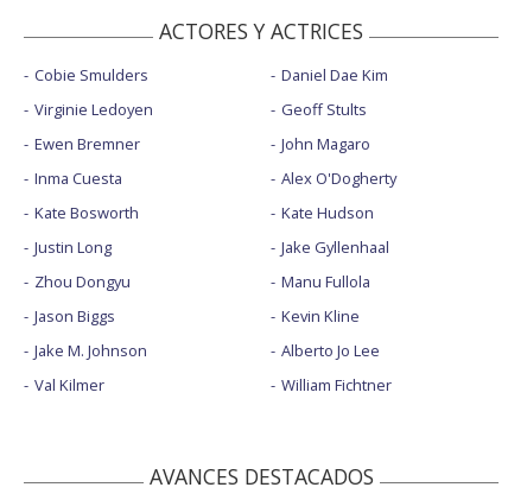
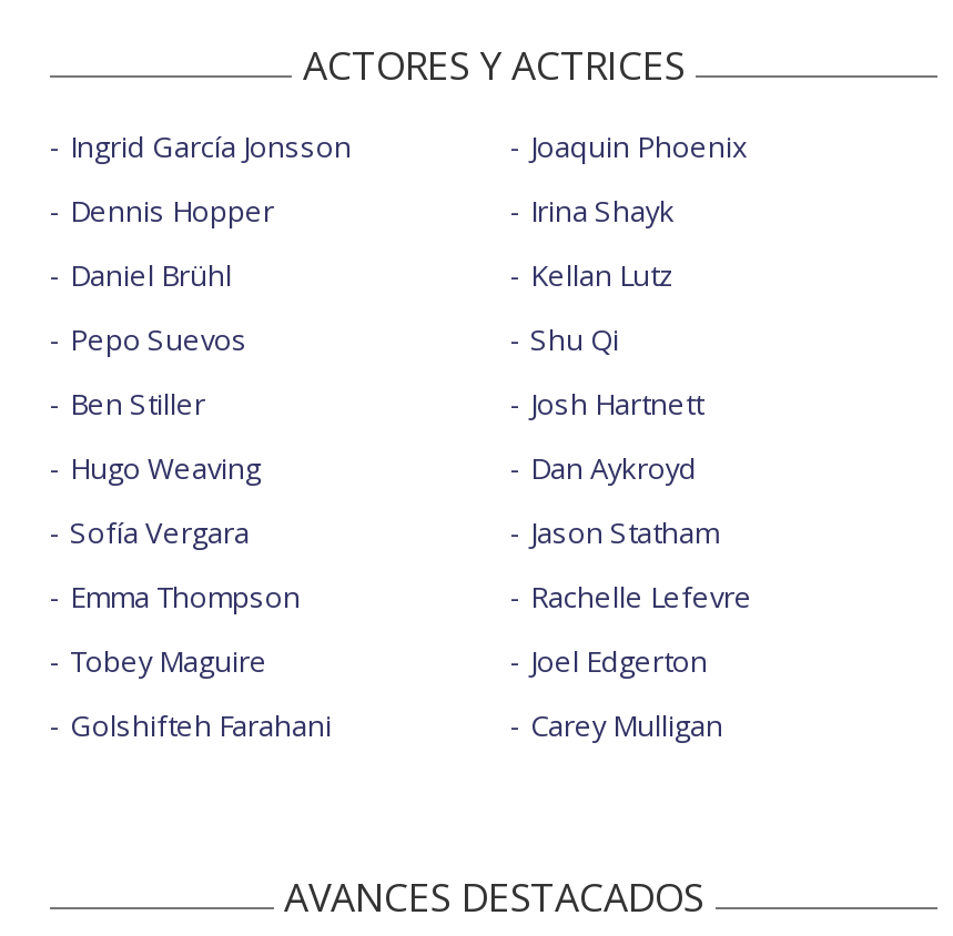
- Cobie Smulders
+ Ingrid García Jonsson

- Daniel Dae Kim
+ Joaquin Phoenix

- Virginie Ledoyen
+ Dennis Hopper

- Geoff Stults
+ Irina Shayk

- Ewen Bremner
+ Daniel Brühl

- John Magaro
+ Kellan Lutz

- Inma Cuesta
+ Pepo Suevos

- Alex O'Dogherty
+ Shu Qi

- Kate Bosworth
+ Ben Stiller

- Kate Hudson
+ Josh Hartnett

- Justin Long
+ Hugo Weaving

- Jake Gyllenhaal
+ Dan Aykroyd

- Zhou Dongyu
+ Sofía Vergara

- Manu Fullola
+ Jason Statham

- Jason Biggs
+ Emma Thompson

- Kevin Kline
+ Rachelle Lefevre

- Jake M. Johnson
+ Tobey Maguire

- Alberto Jo Lee
+ Joel Edgerton

- Val Kilmer
+ Golshifteh Farahani

- William Fichtner
+ Carey Mulligan
